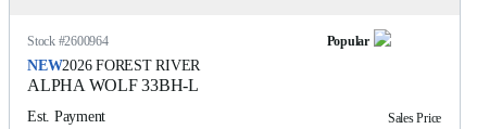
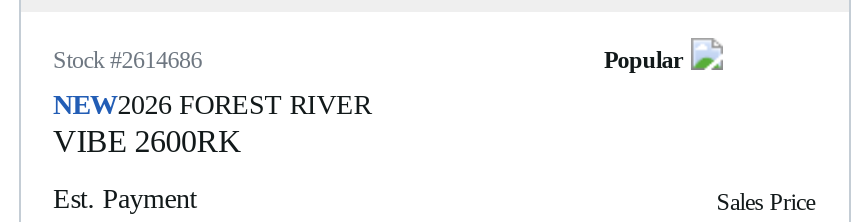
- Stock #2600964
+ Stock #2614686

- ALPHA WOLF 33BH-L
+ VIBE 2600RK
